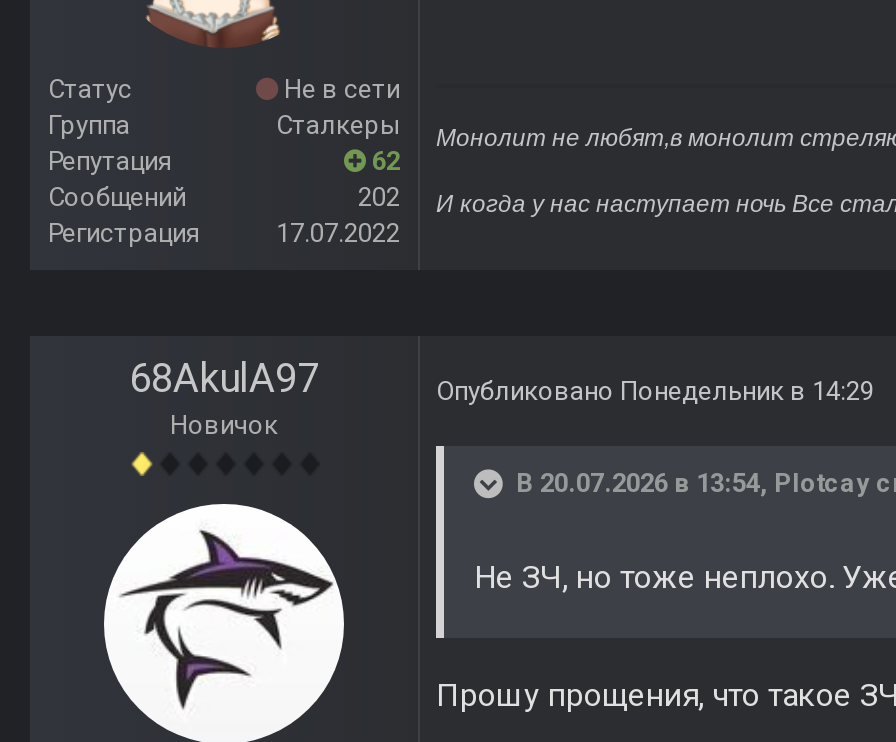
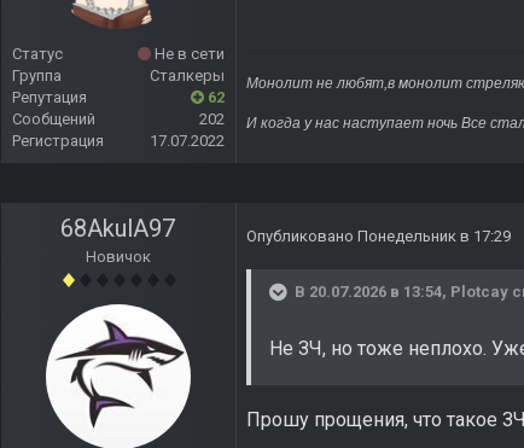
- Опубликовано Понедельник в 14:29
+ Опубликовано Понедельник в 17:29
